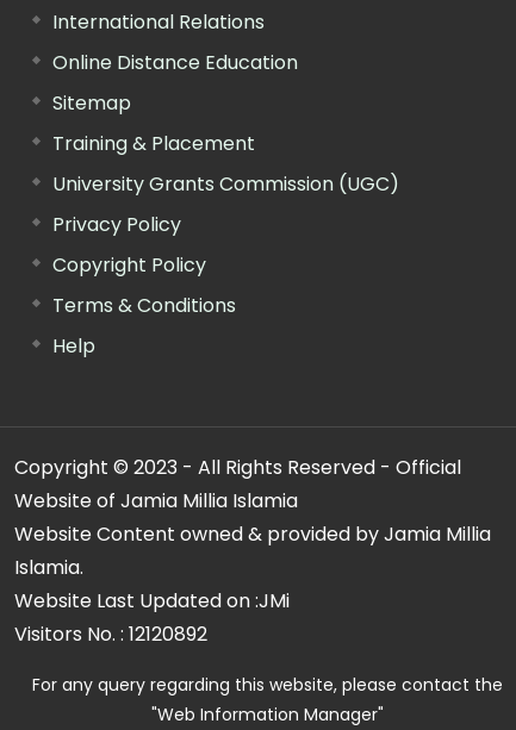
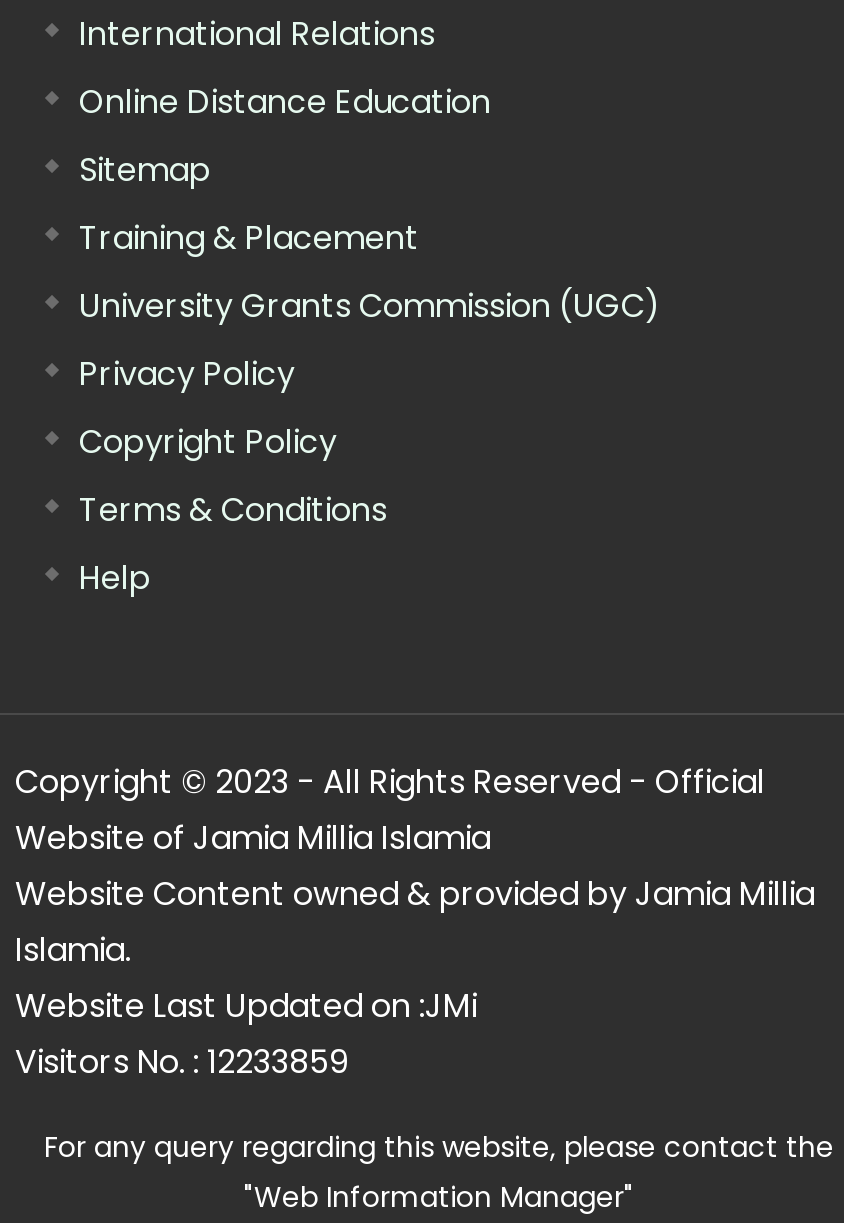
- Visitors No. : 12120892
+ Visitors No. : 12233859
